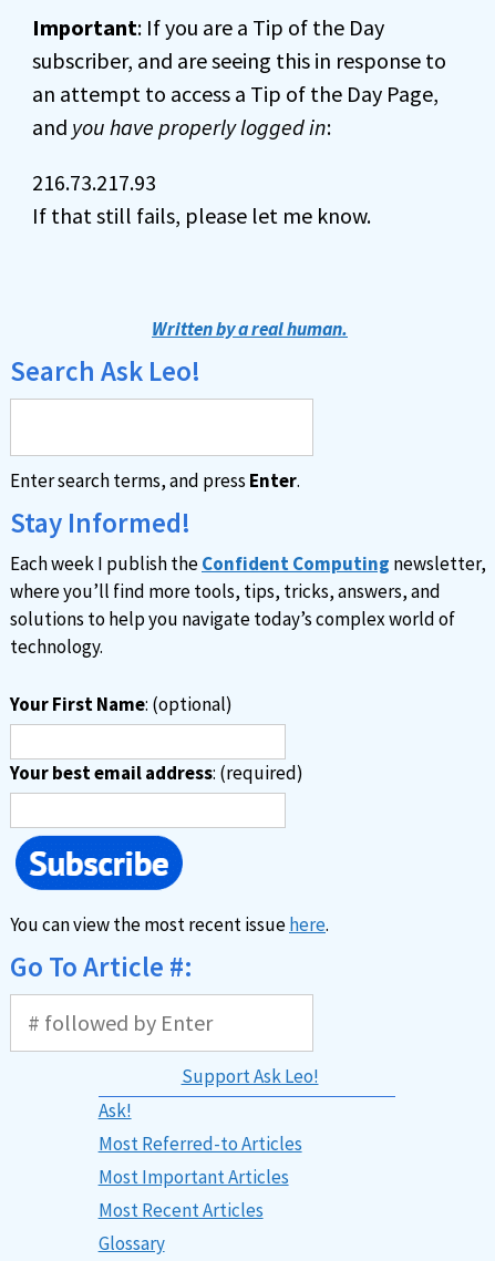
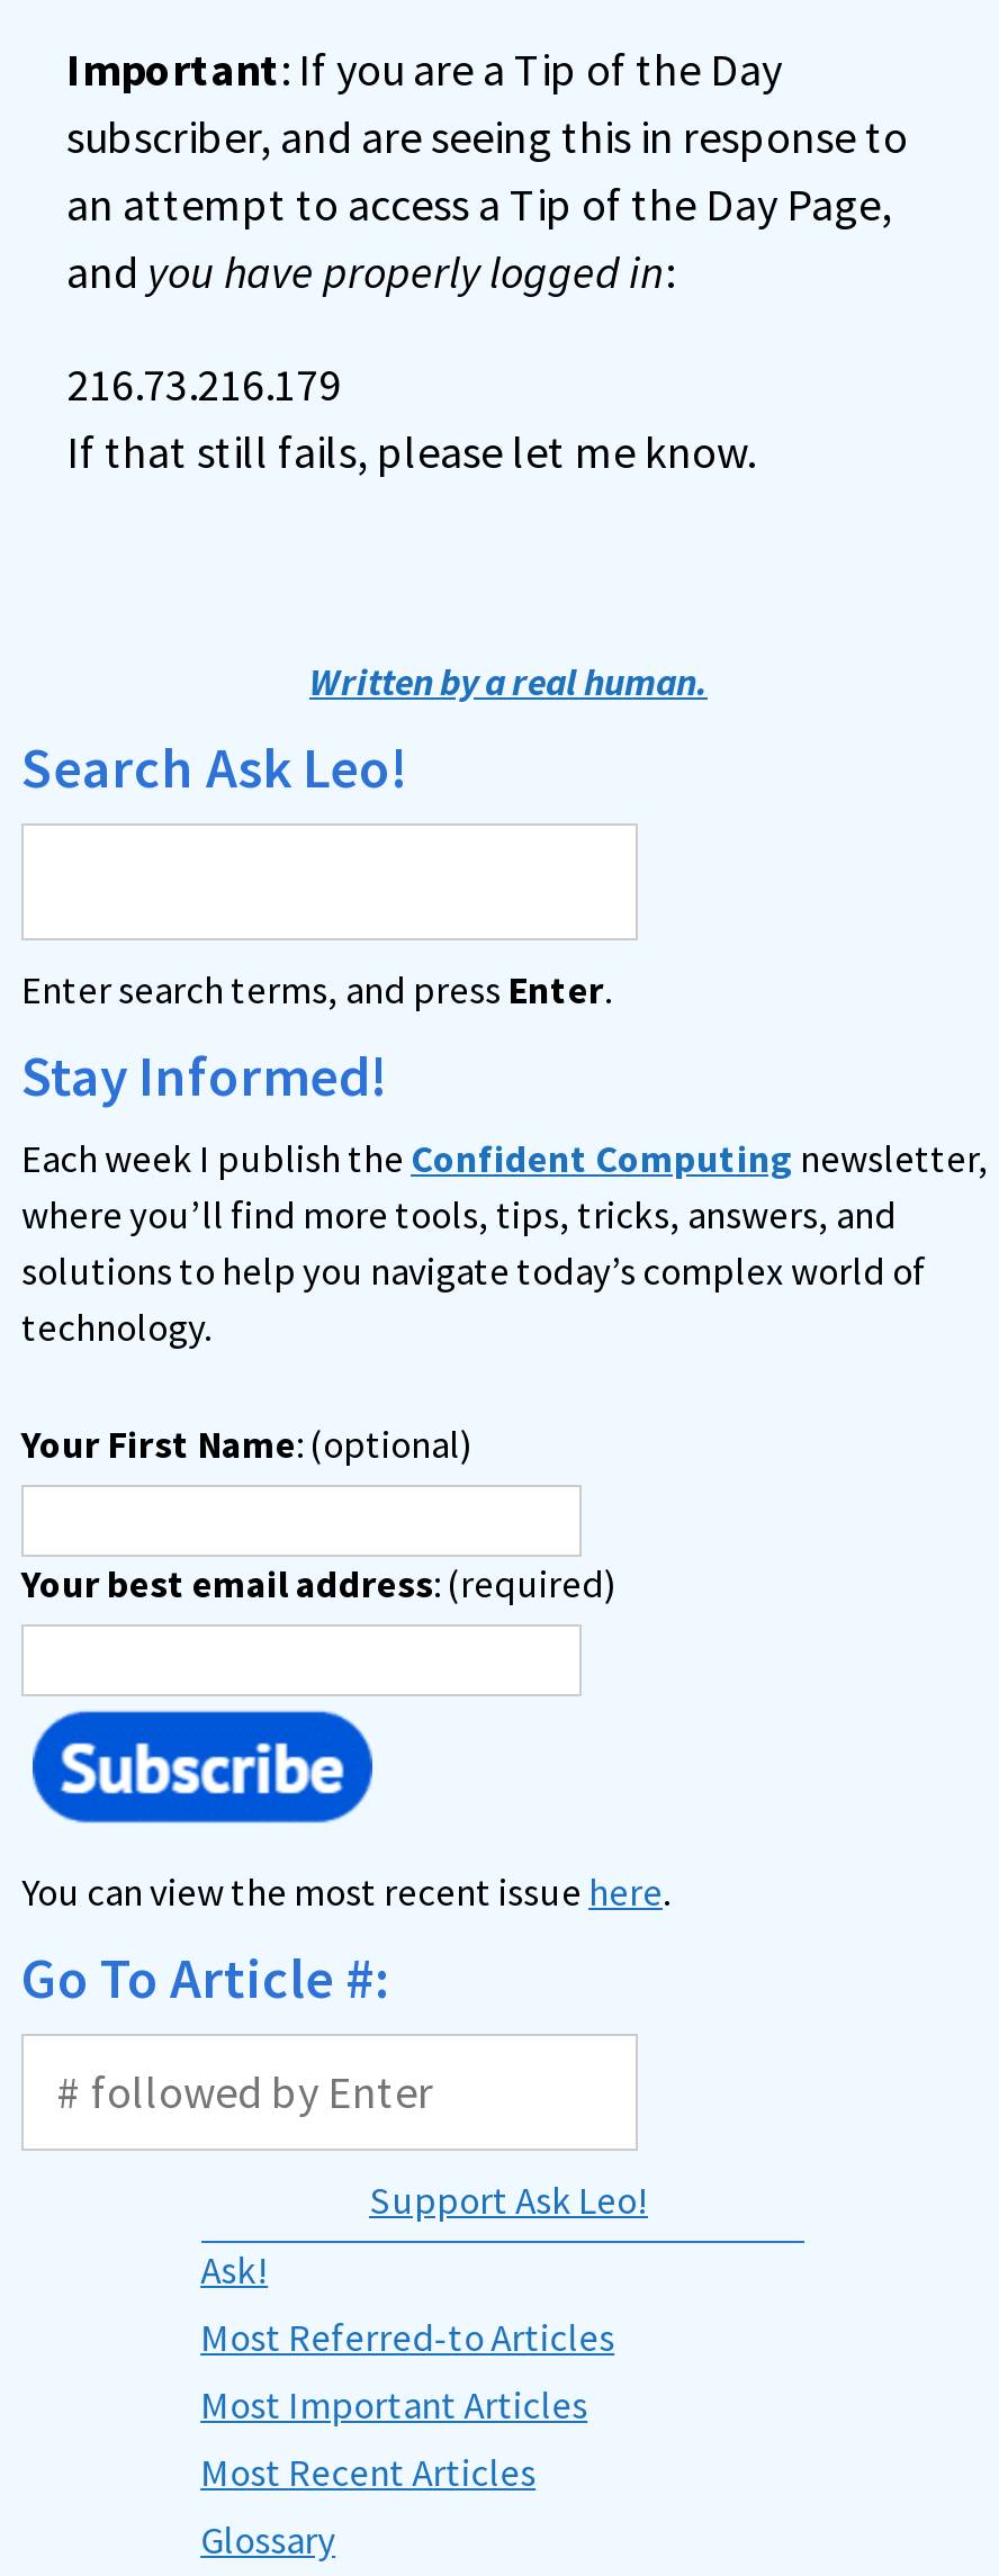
- 216.73.217.93
+ 216.73.216.179
